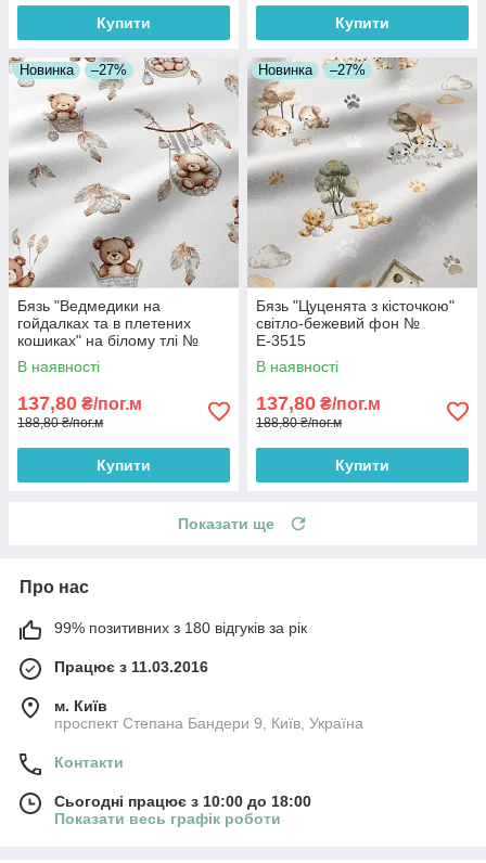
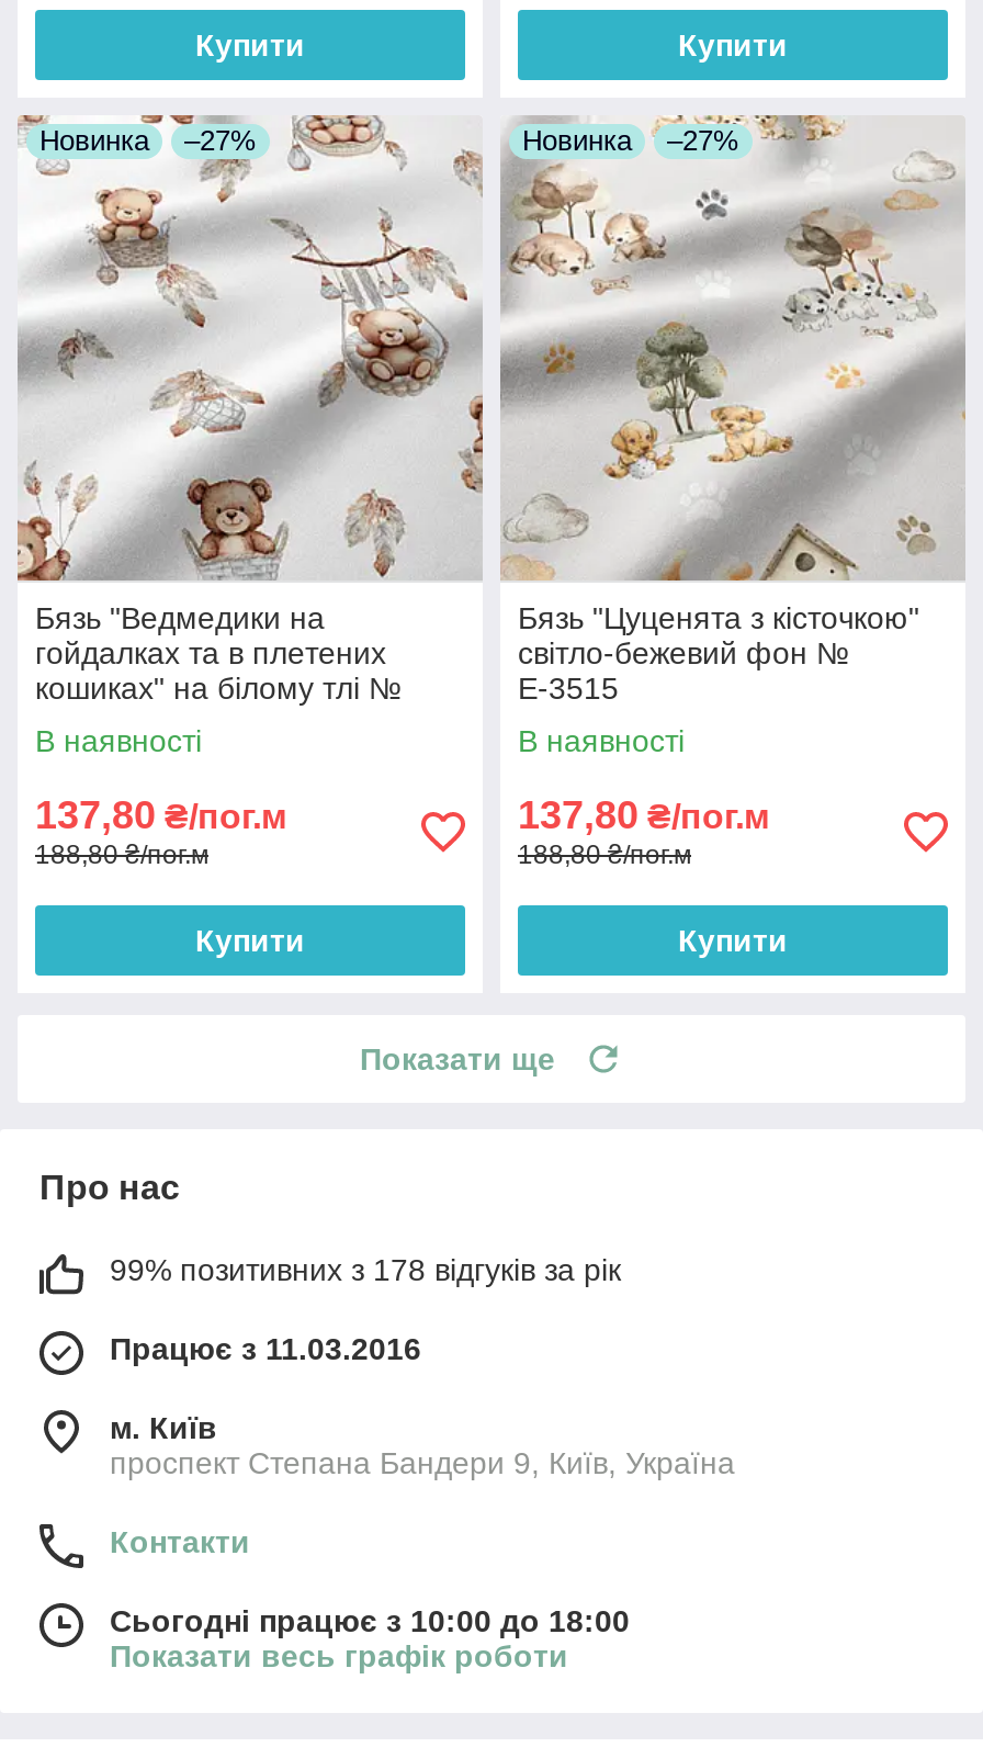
- 99% позитивних з 180 відгуків за рік
+ 99% позитивних з 178 відгуків за рік
